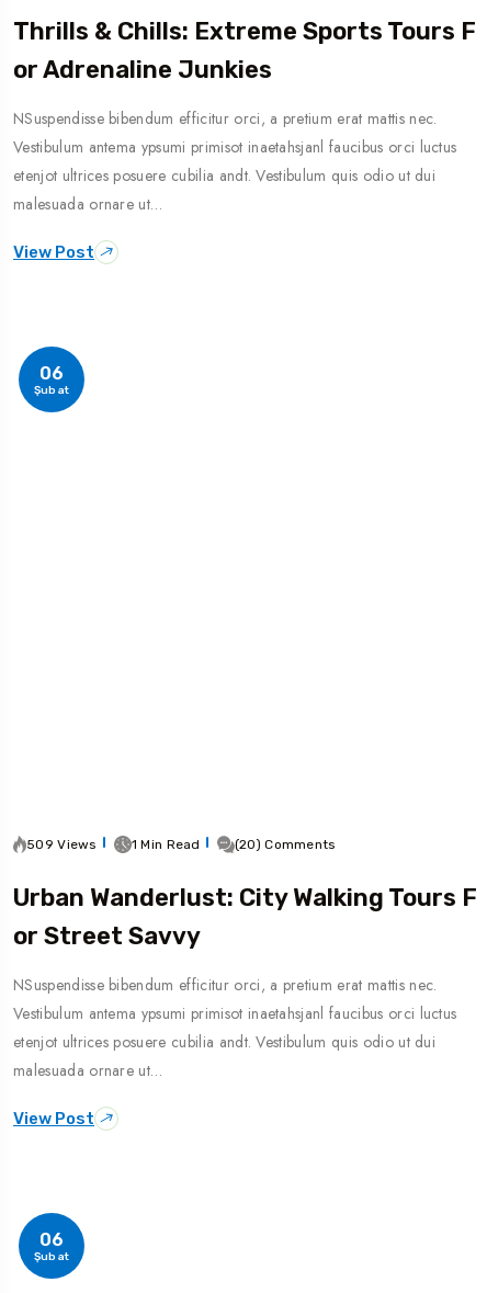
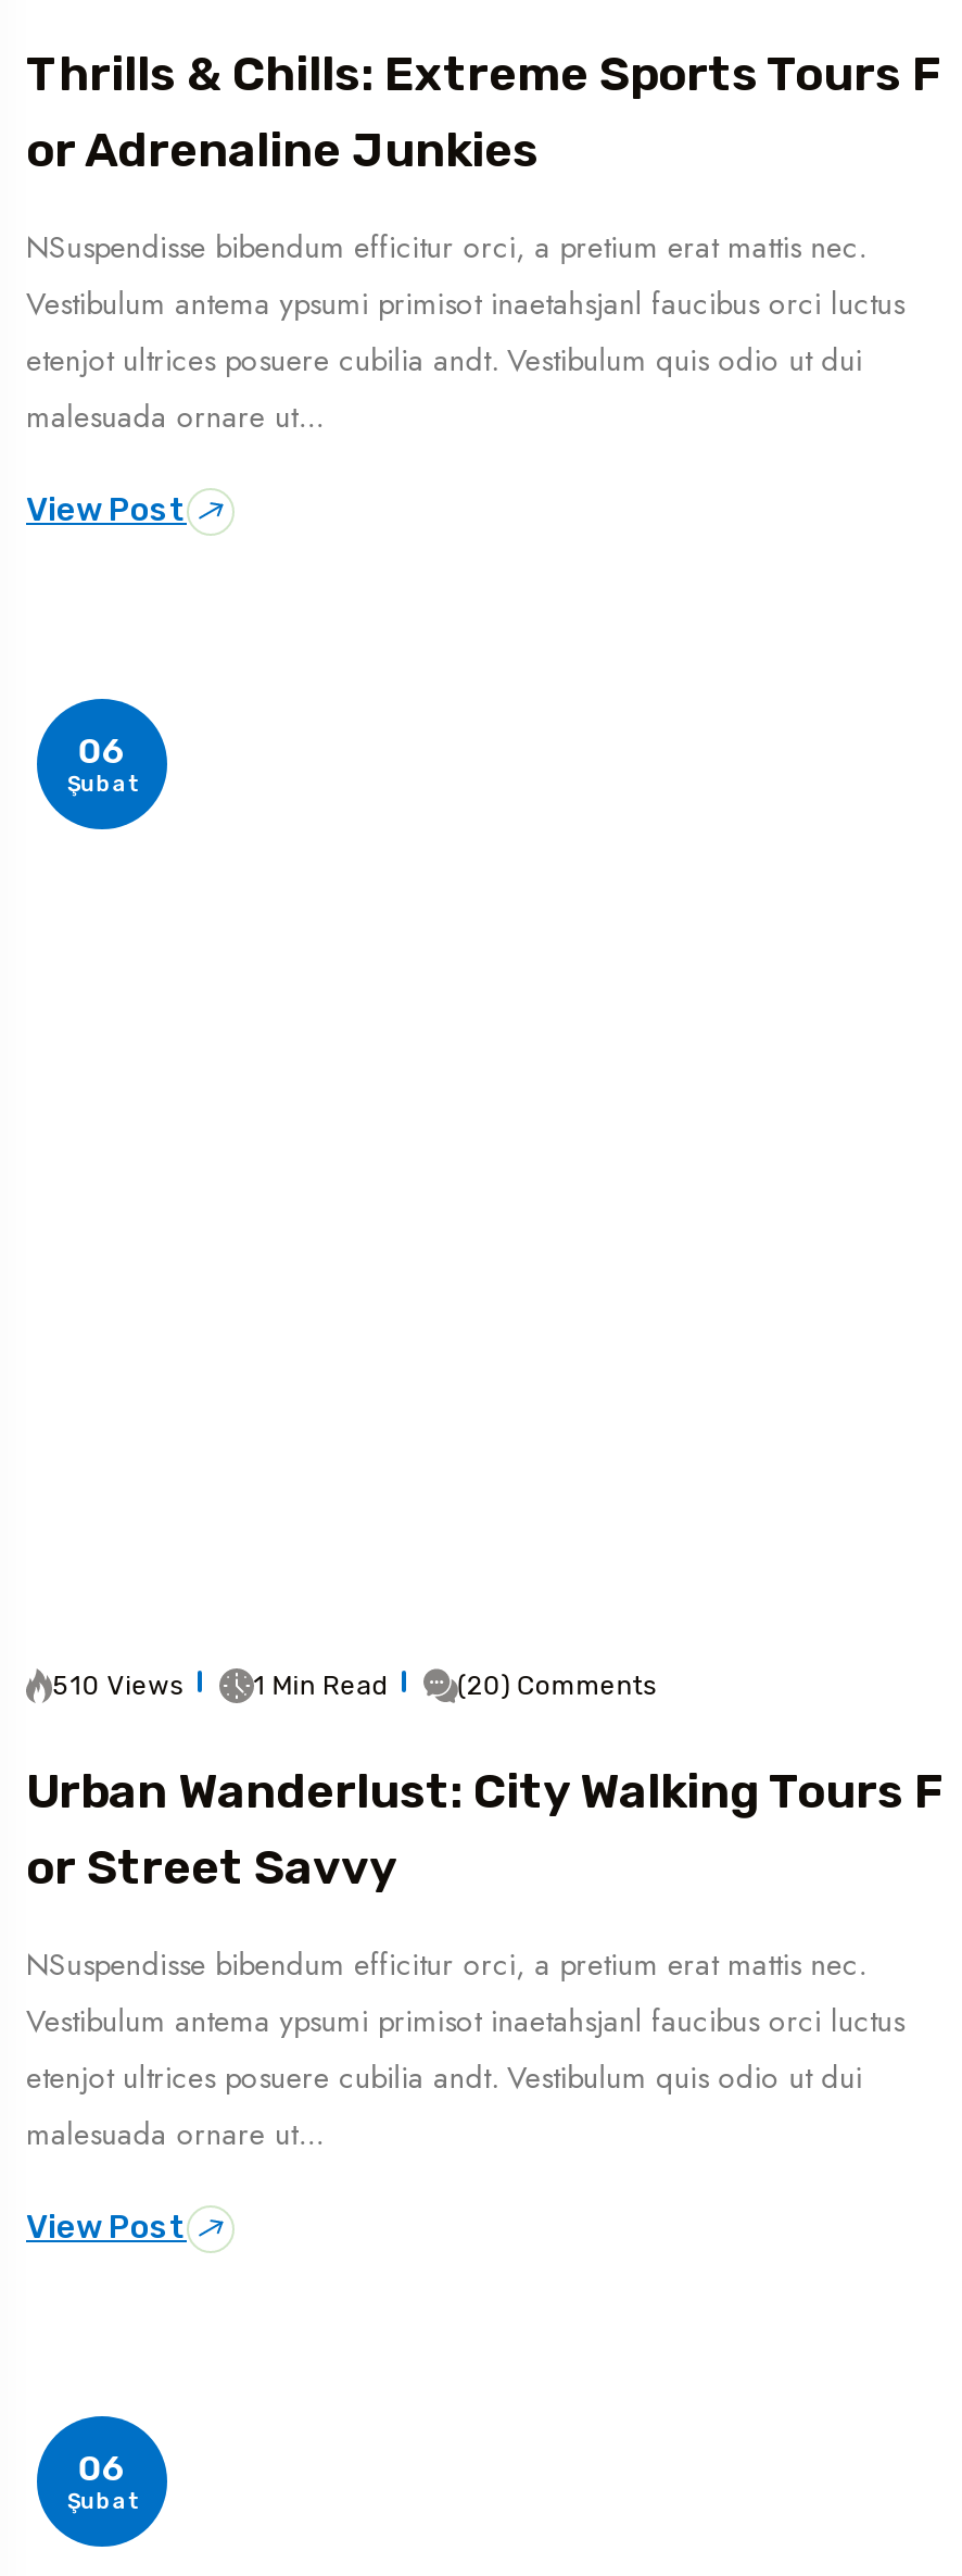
- 509 Views
+ 510 Views
